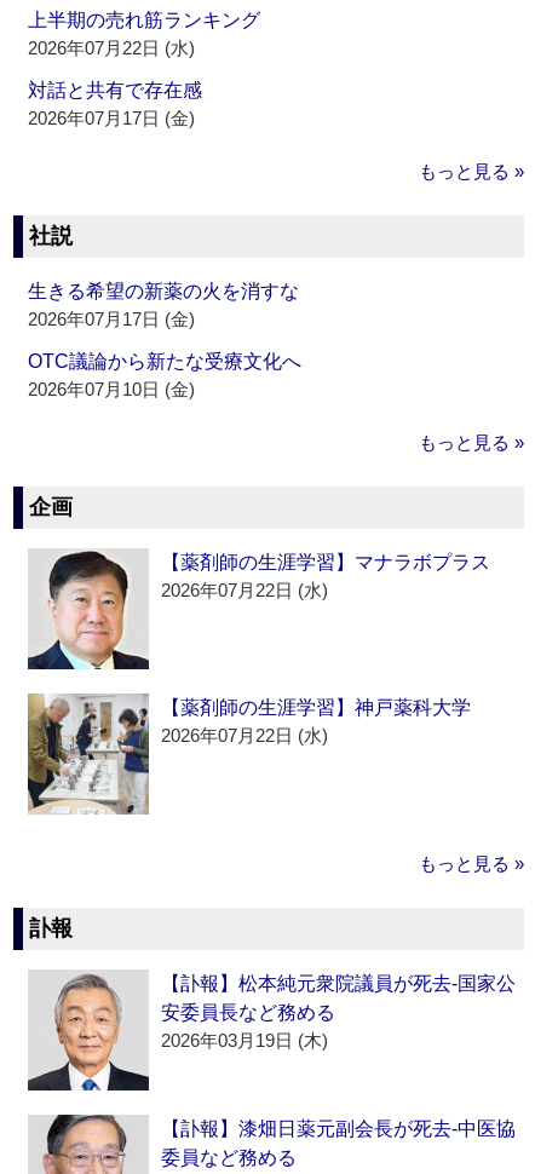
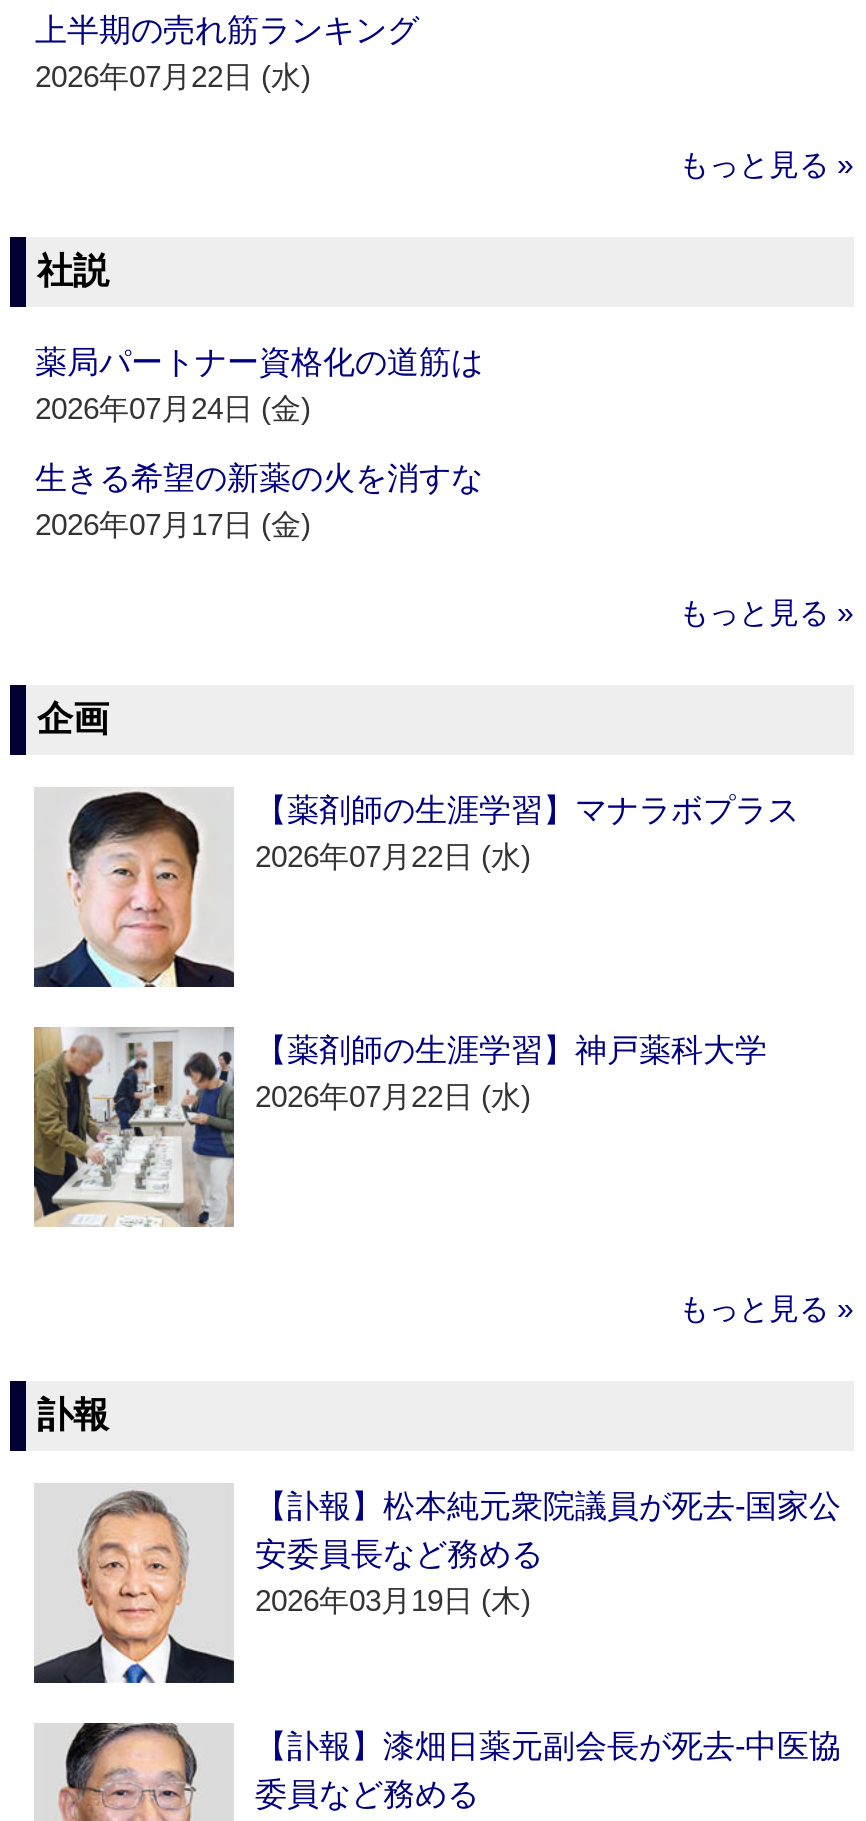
- 対話と共有で存在感
- 2026年07月17日 (金)

+ 薬局パートナー資格化の道筋は
+ 2026年07月24日 (金)

- OTC議論から新たな受療文化へ
- 2026年07月10日 (金)
